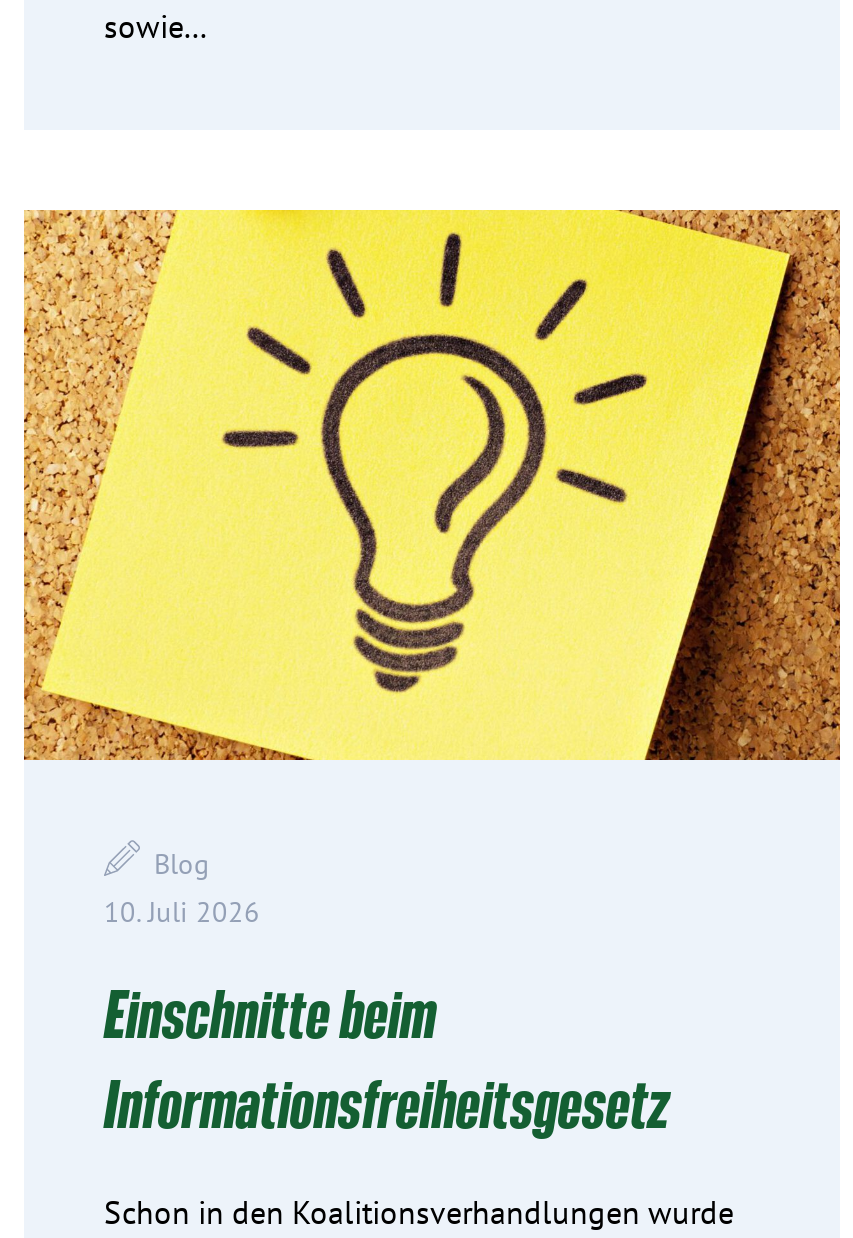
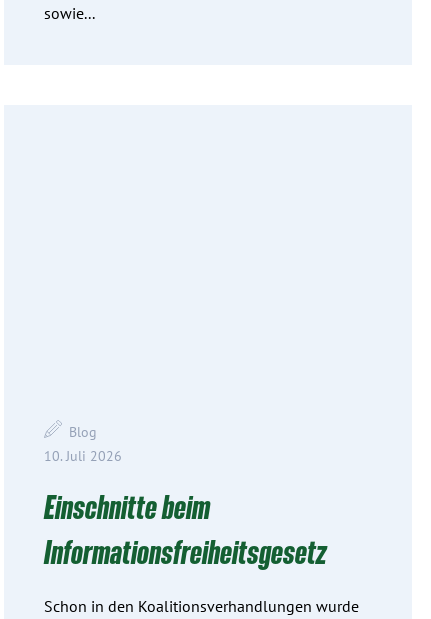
- [image]
